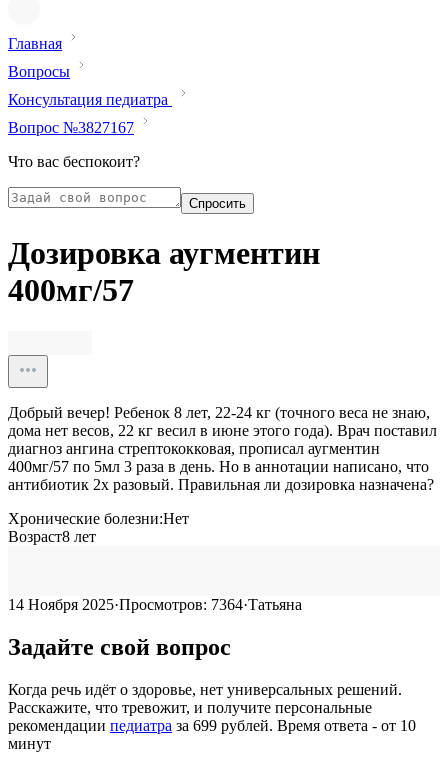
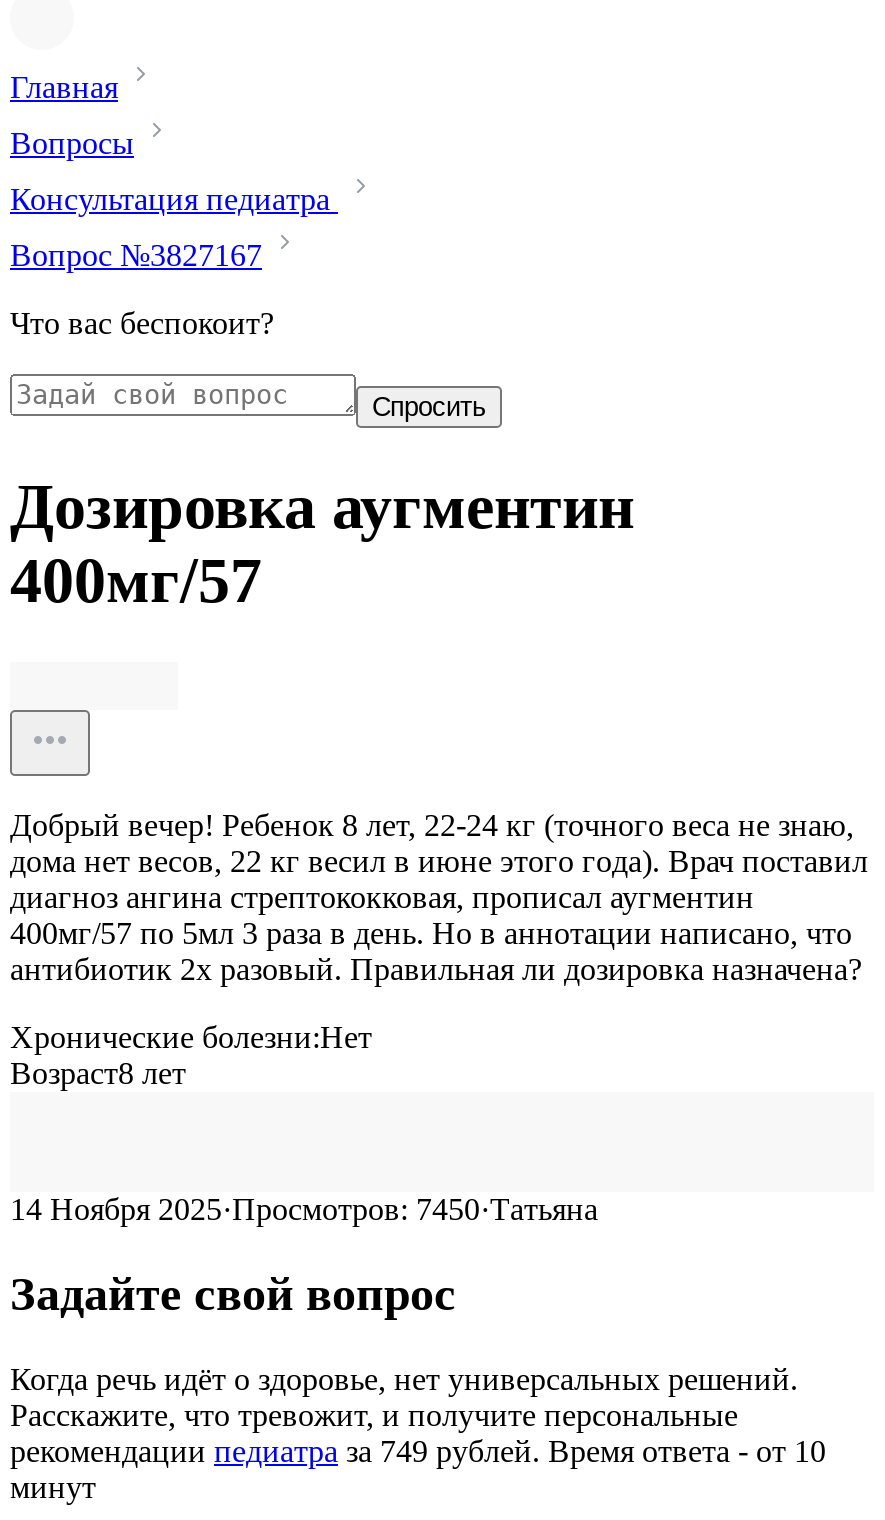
- 14 Ноября 2025·Просмотров: 7364·Татьяна
+ 14 Ноября 2025·Просмотров: 7450·Татьяна

- рекомендации педиатра за 699 рублей. Время ответа - от 10
+ рекомендации педиатра за 749 рублей. Время ответа - от 10
